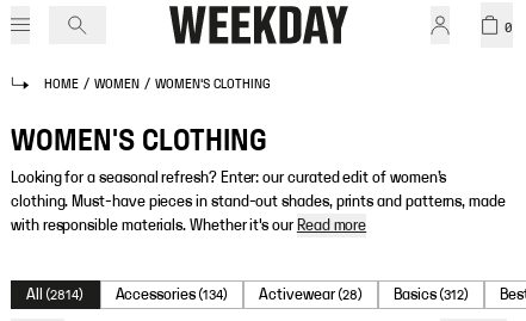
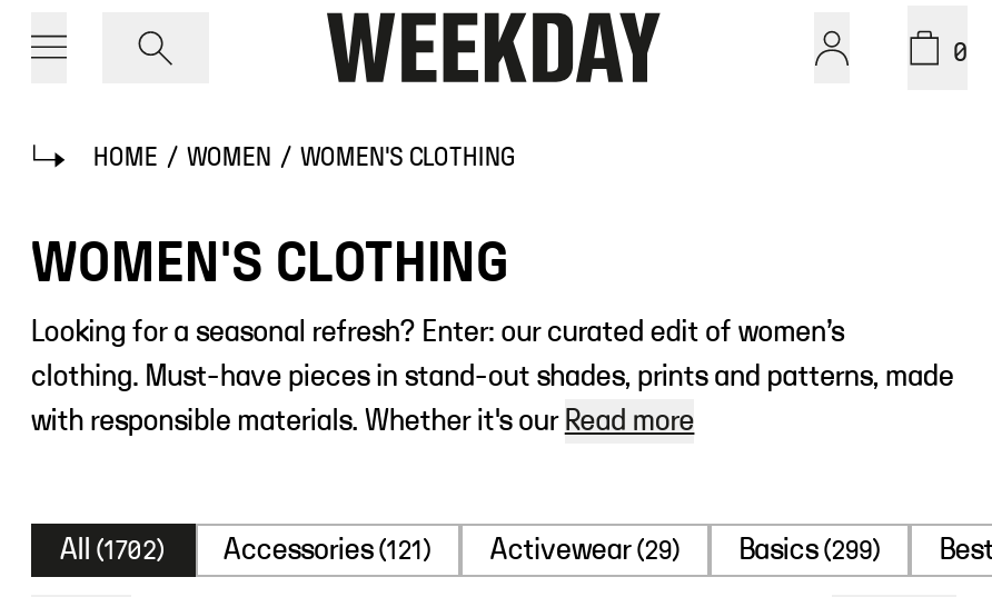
- All (2814)
+ All (1702)

- Accessories (134)
+ Accessories (121)

- Activewear (28)
+ Activewear (29)

- Basics (312)
+ Basics (299)
